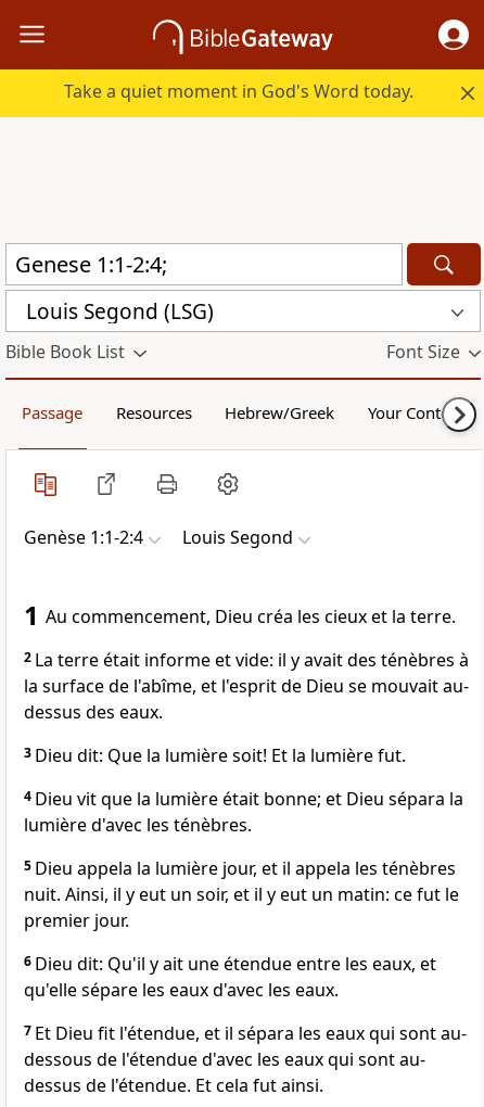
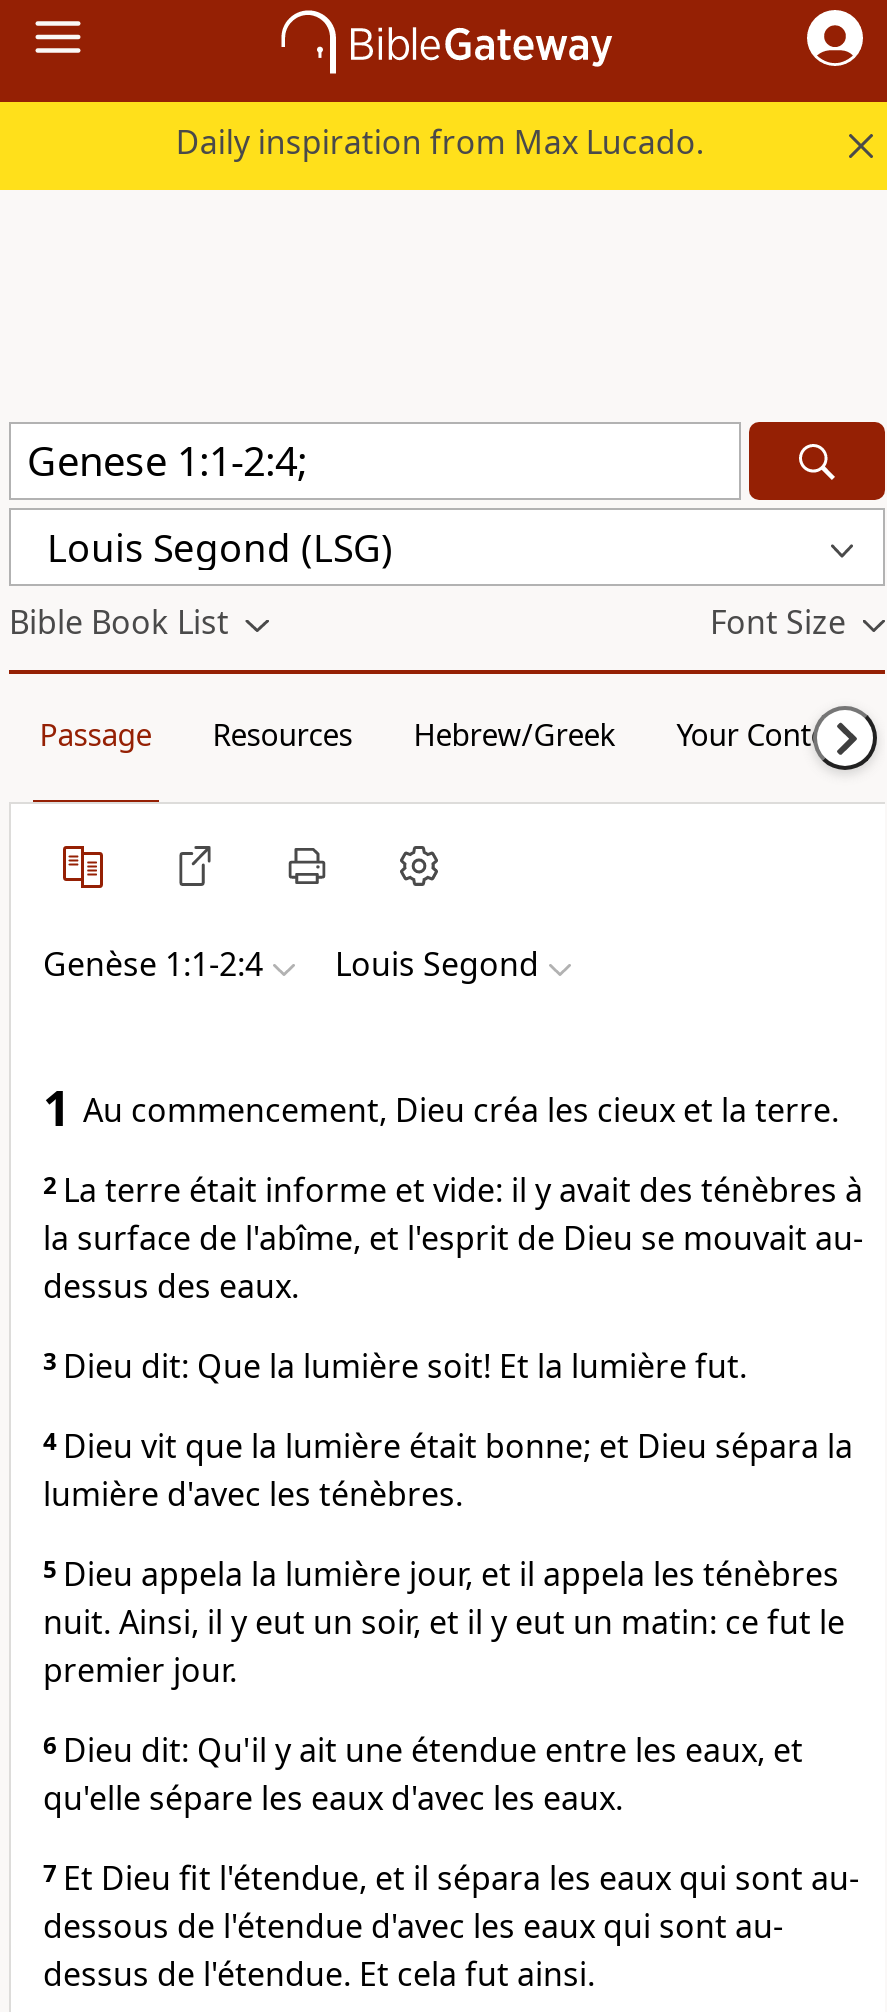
- Take a quiet moment in God's Word today.
+ Daily inspiration from Max Lucado.
